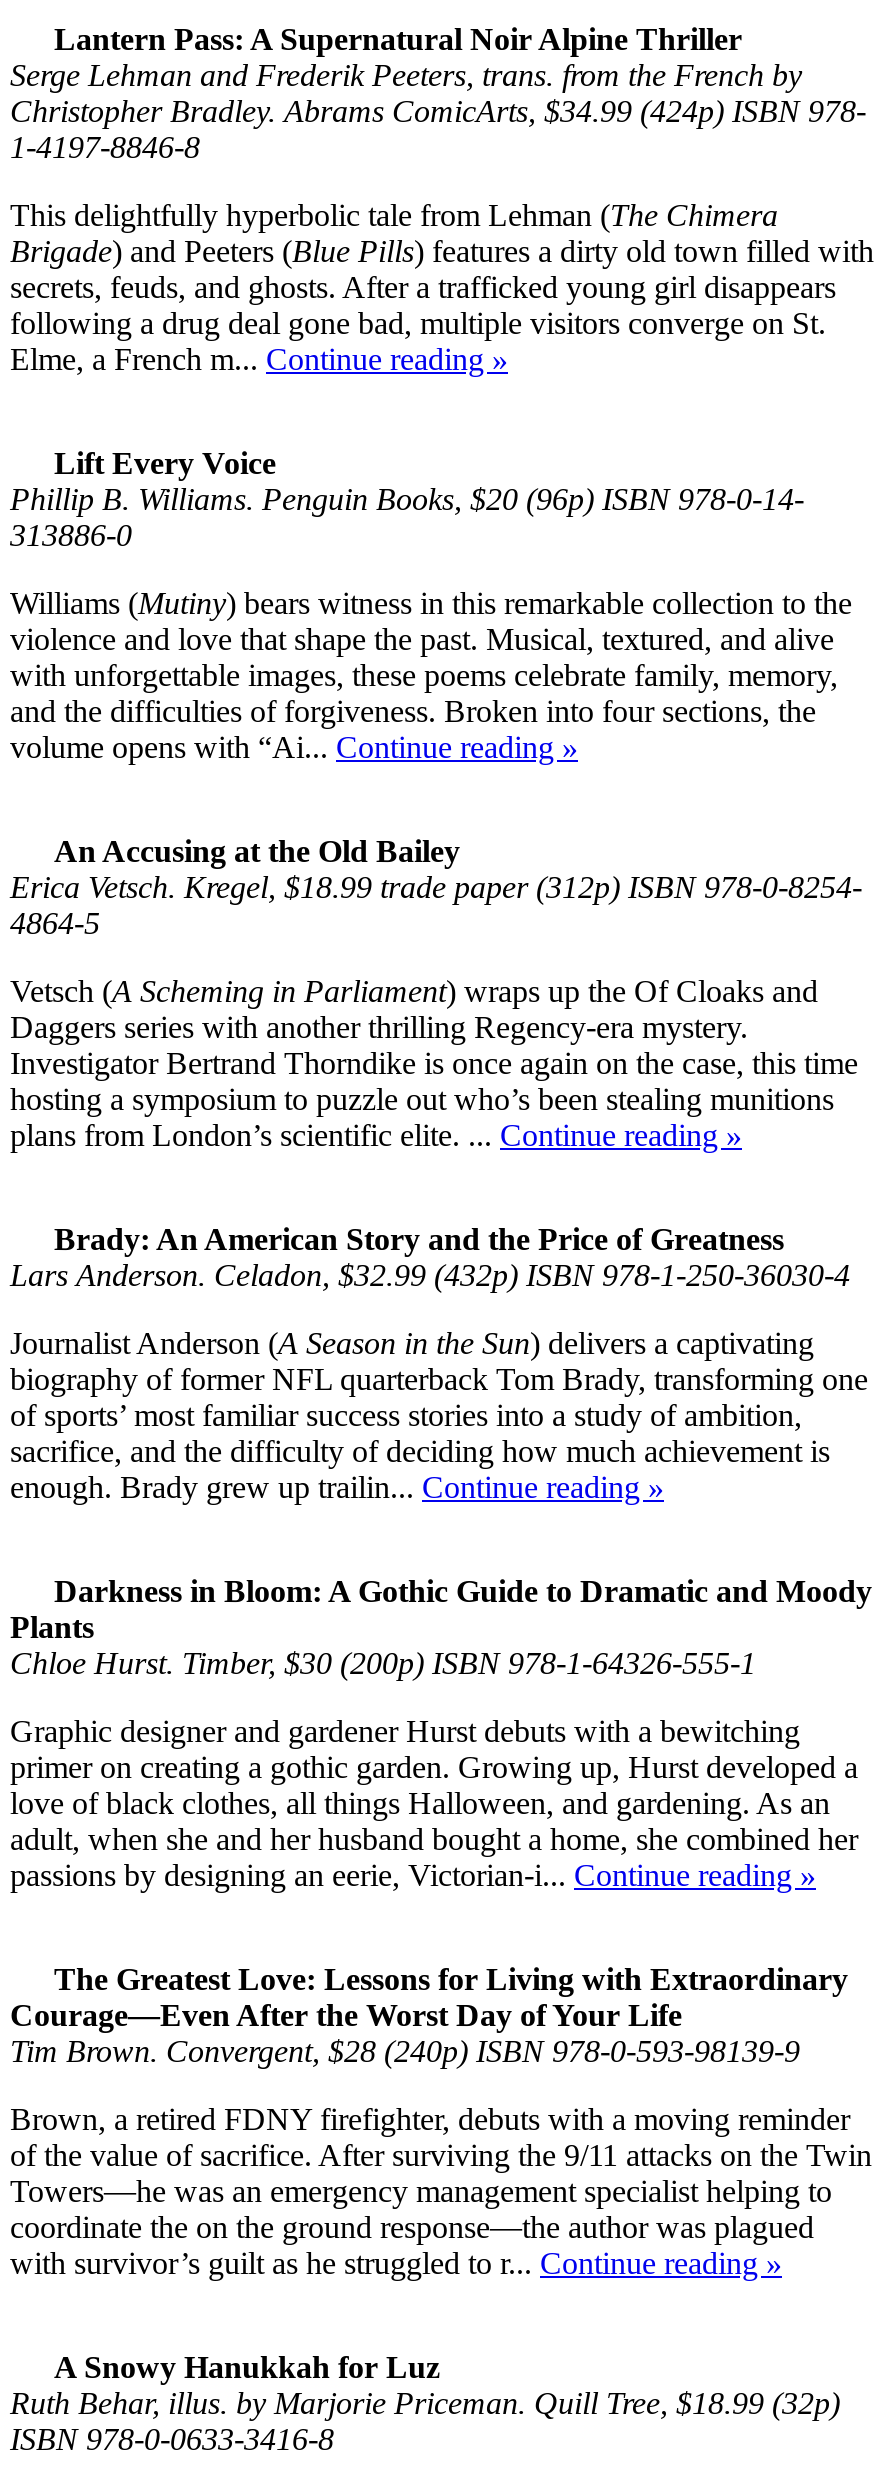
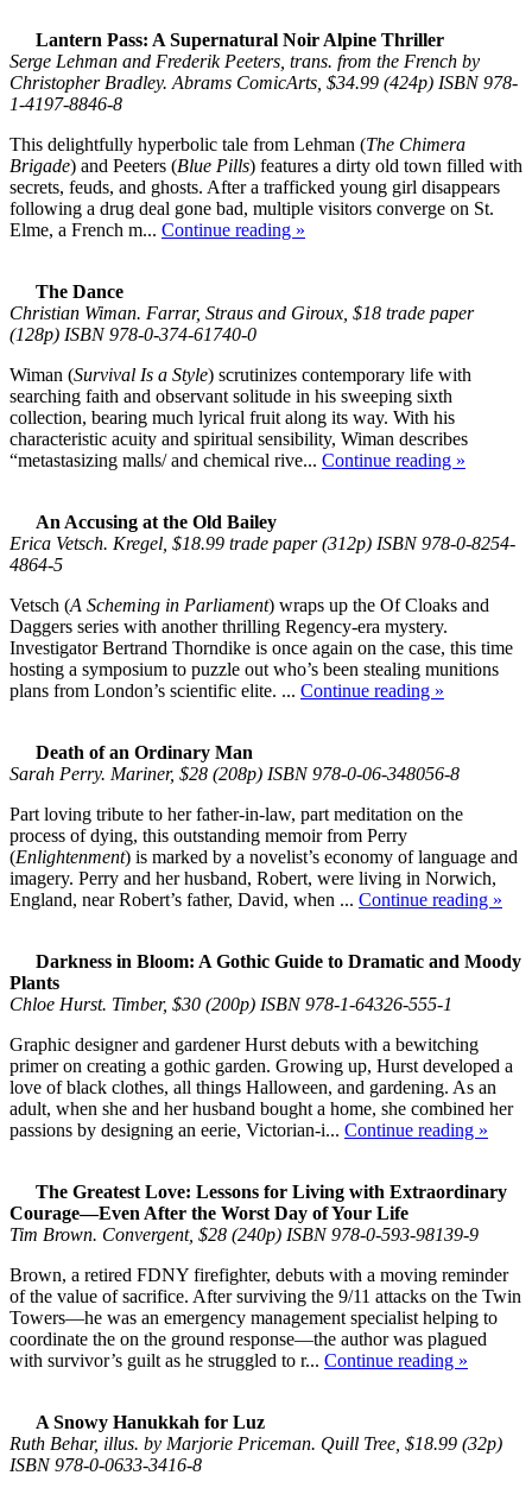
- Lift Every Voice
- Phillip B. Williams. Penguin Books, $20 (96p) ISBN 978-0-14-
- 313886-0
+ The Dance
+ Christian Wiman. Farrar, Straus and Giroux, $18 trade paper
+ (128p) ISBN 978-0-374-61740-0

- Williams (Mutiny) bears witness in this remarkable collection to the
- violence and love that shape the past. Musical, textured, and alive
- with unforgettable images, these poems celebrate family, memory,
- and the difficulties of forgiveness. Broken into four sections, the
- volume opens with “Ai...Continue reading »
+ Wiman (Survival Is a Style) scrutinizes contemporary life with
+ searching faith and observant solitude in his sweeping sixth
+ collection, bearing much lyrical fruit along its way. With his
+ characteristic acuity and spiritual sensibility, Wiman describes
+ “metastasizing malls/ and chemical rive...Continue reading »

- Brady: An American Story and the Price of Greatness
- Lars Anderson. Celadon, $32.99 (432p) ISBN 978-1-250-36030-4
+ Death of an Ordinary Man
+ Sarah Perry. Mariner, $28 (208p) ISBN 978-0-06-348056-8

- Journalist Anderson (A Season in the Sun) delivers a captivating
- biography of former NFL quarterback Tom Brady, transforming one
- of sports’ most familiar success stories into a study of ambition,
- sacrifice, and the difficulty of deciding how much achievement is
- enough. Brady grew up trailin... Continue reading »
+ Part loving tribute to her father-in-law, part meditation on the
+ process of dying, this outstanding memoir from Perry
+ (Enlightenment) is marked by a novelist’s economy of language and
+ imagery. Perry and her husband, Robert, were living in Norwich,
+ England, near Robert’s father, David, when ... Continue reading »
